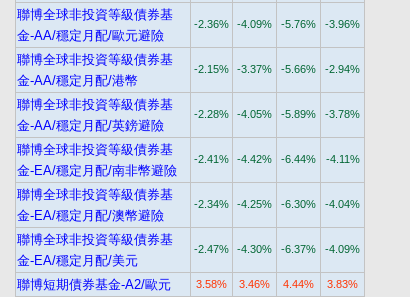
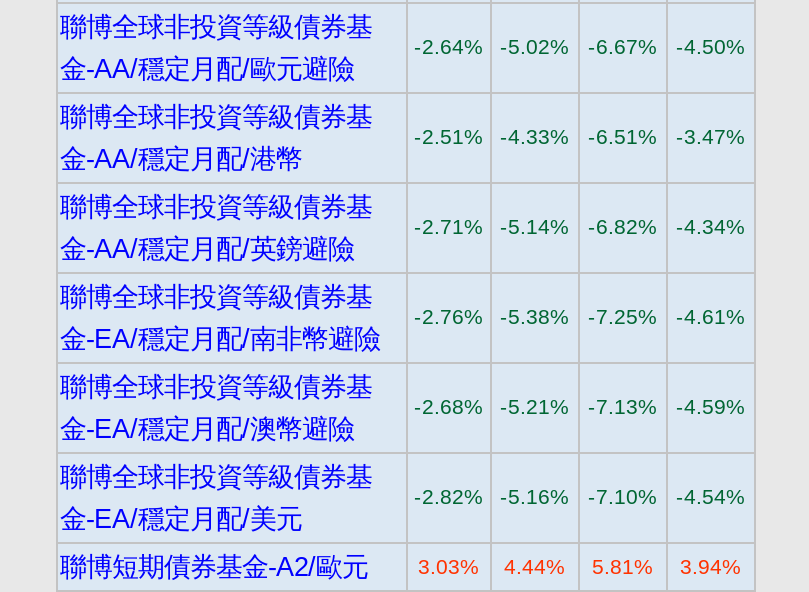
- -2.36%
+ -2.64%

- -4.09%
+ -5.02%

- -5.76%
+ -6.67%

- -3.96%
+ -4.50%

- -2.15%
+ -2.51%

- -3.37%
+ -4.33%

- -5.66%
+ -6.51%

- -2.94%
+ -3.47%

- -2.28%
+ -2.71%

- -4.05%
+ -5.14%

- -5.89%
+ -6.82%

- -3.78%
+ -4.34%

- -2.41%
+ -2.76%

- -4.42%
+ -5.38%

- -6.44%
+ -7.25%

- -4.11%
+ -4.61%

- -2.34%
+ -2.68%

- -4.25%
+ -5.21%

- -6.30%
+ -7.13%

- -4.04%
+ -4.59%

- -2.47%
+ -2.82%

- -4.30%
+ -5.16%

- -6.37%
+ -7.10%

- -4.09%
+ -4.54%

- 3.58%
- 3.46%
+ 3.03%

- 3.83%
+ 5.81%
+ 3.94%
